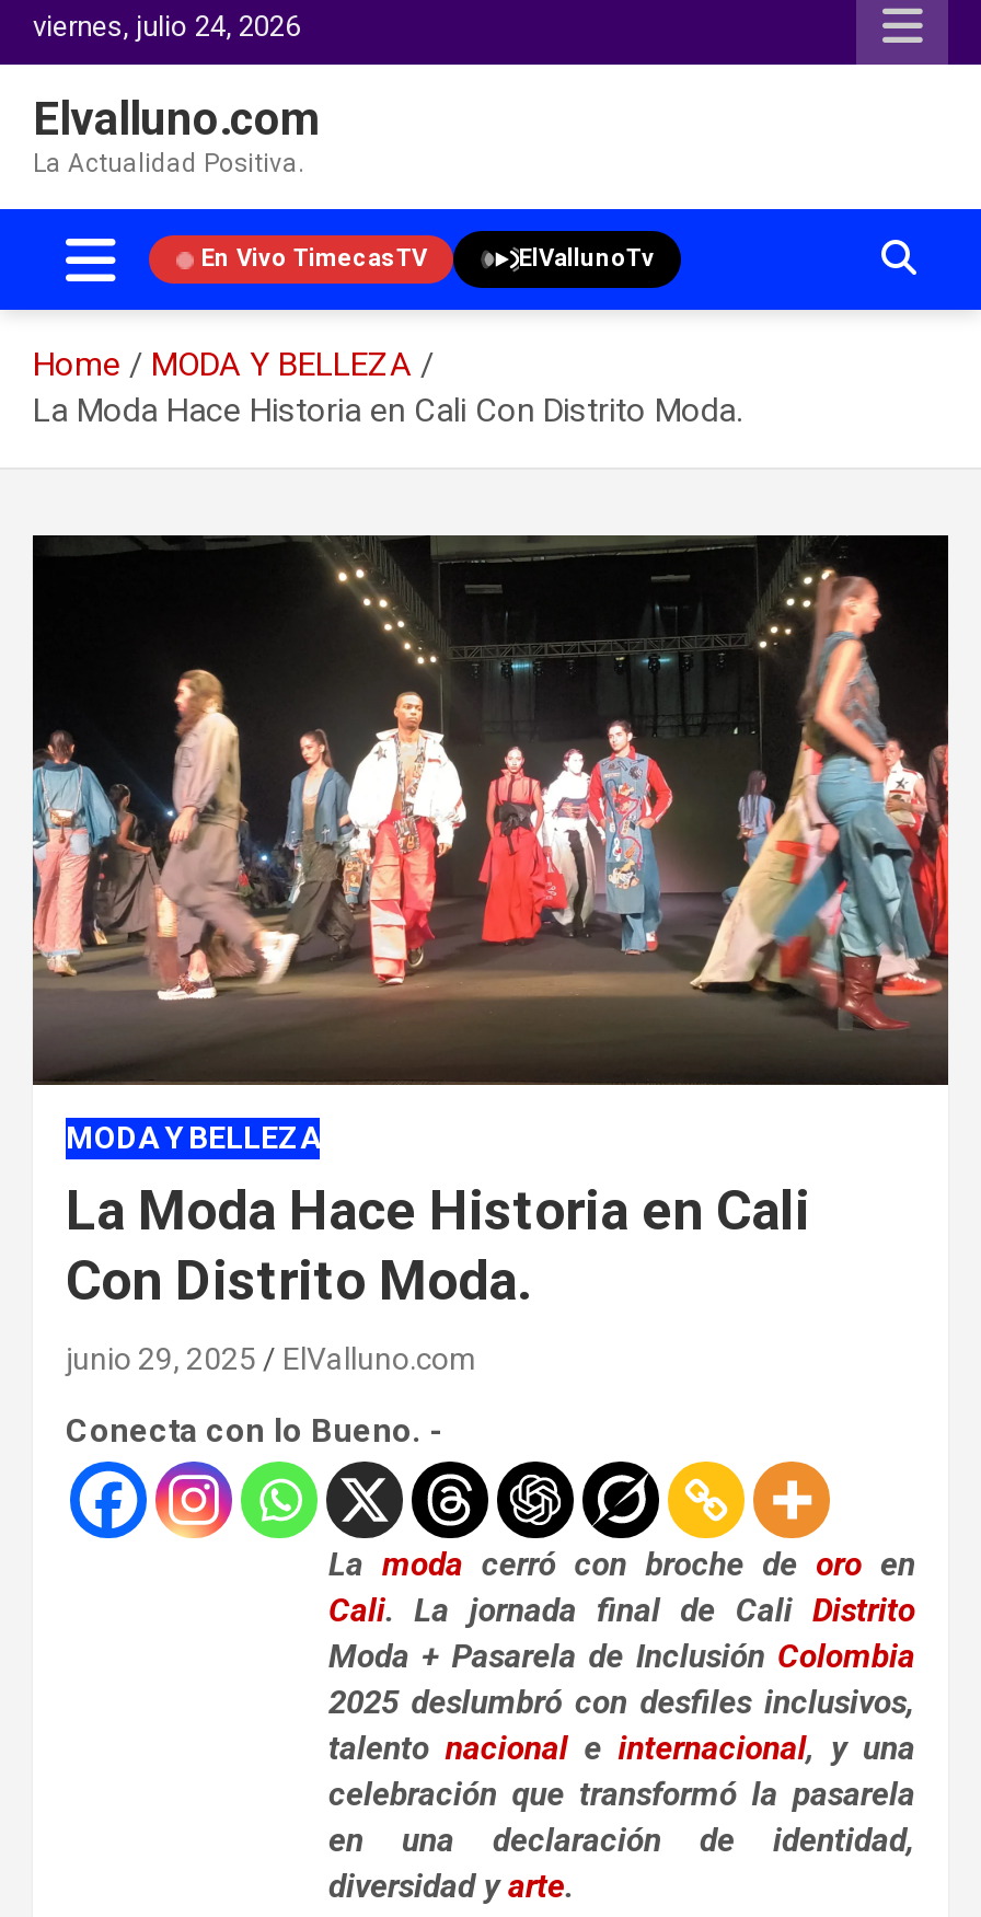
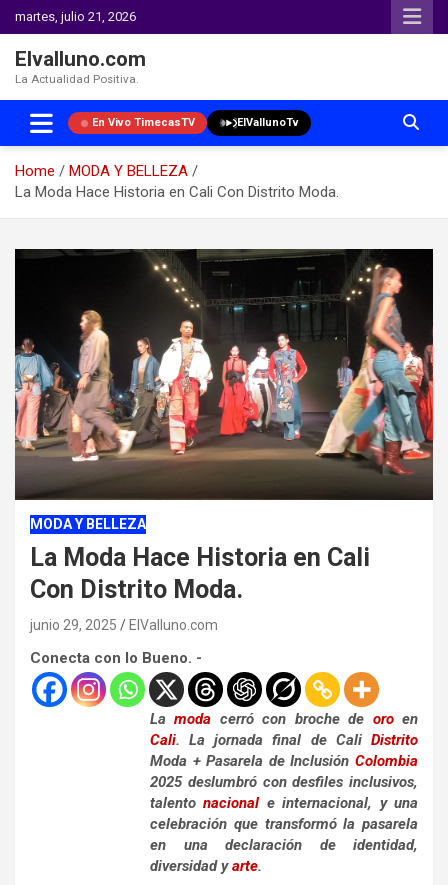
- viernes, julio 24, 2026
+ martes, julio 21, 2026
